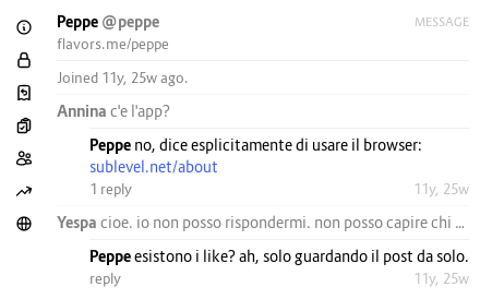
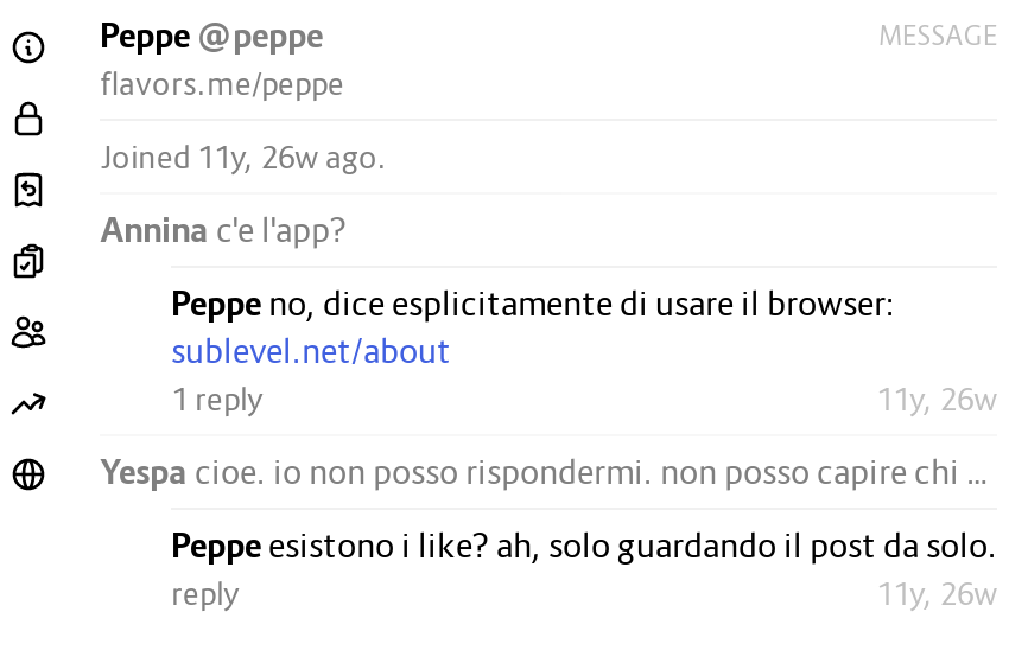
- Joined 11y, 25w ago.
+ Joined 11y, 26w ago.

- 11y, 25w
+ 11y, 26w

- 11y, 25w
+ 11y, 26w
